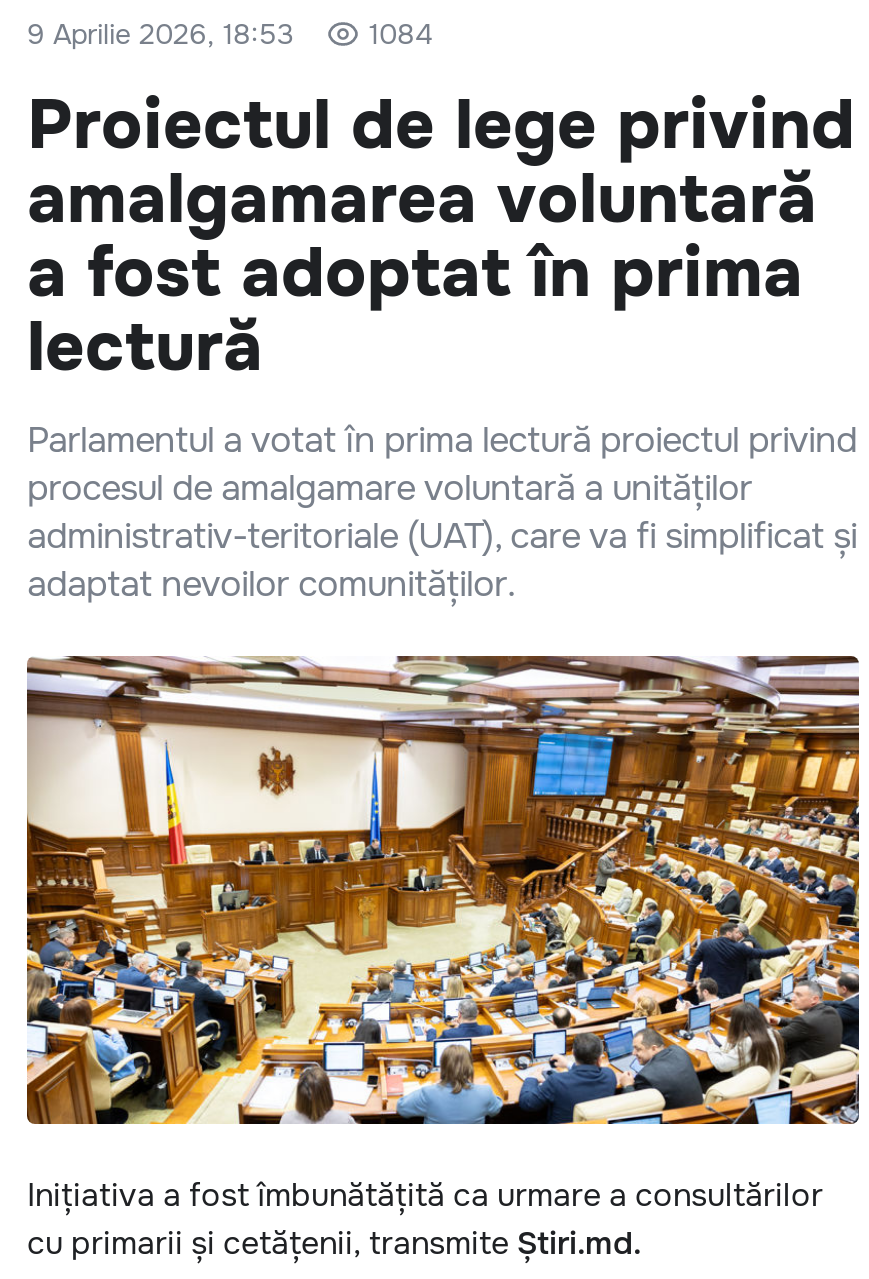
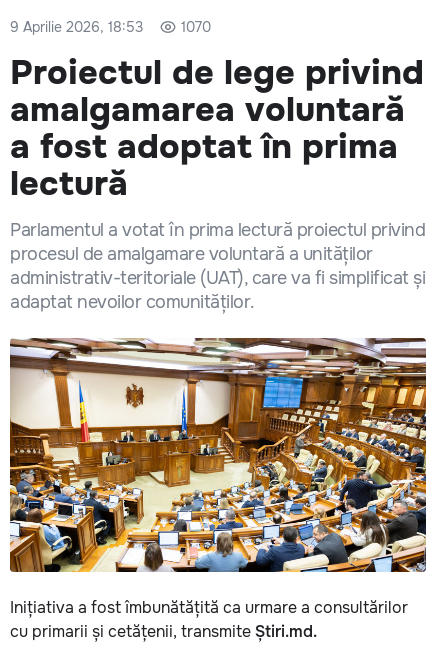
- 1084
+ 1070
